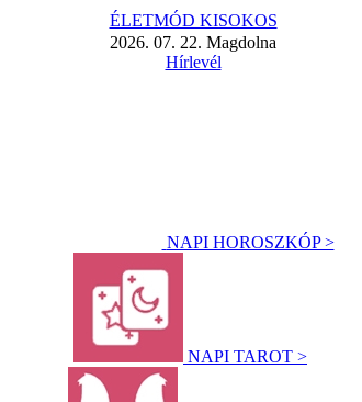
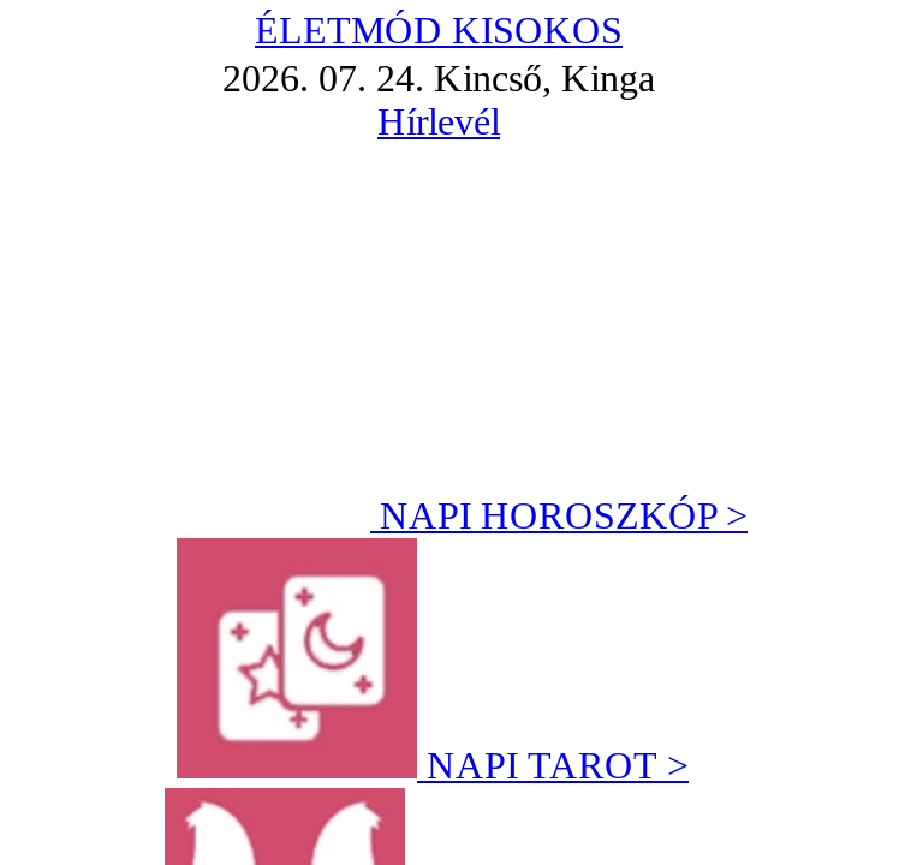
- 2026. 07. 22. Magdolna
+ 2026. 07. 24. Kincső, Kinga
